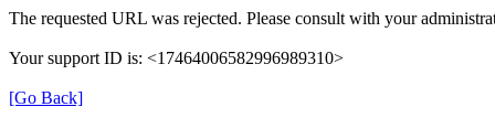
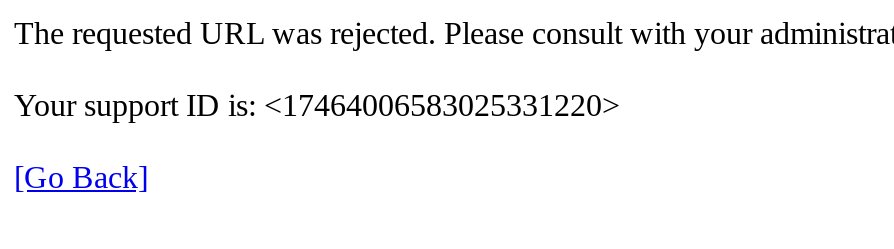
- Your support ID is: <17464006582996989310>
+ Your support ID is: <17464006583025331220>
